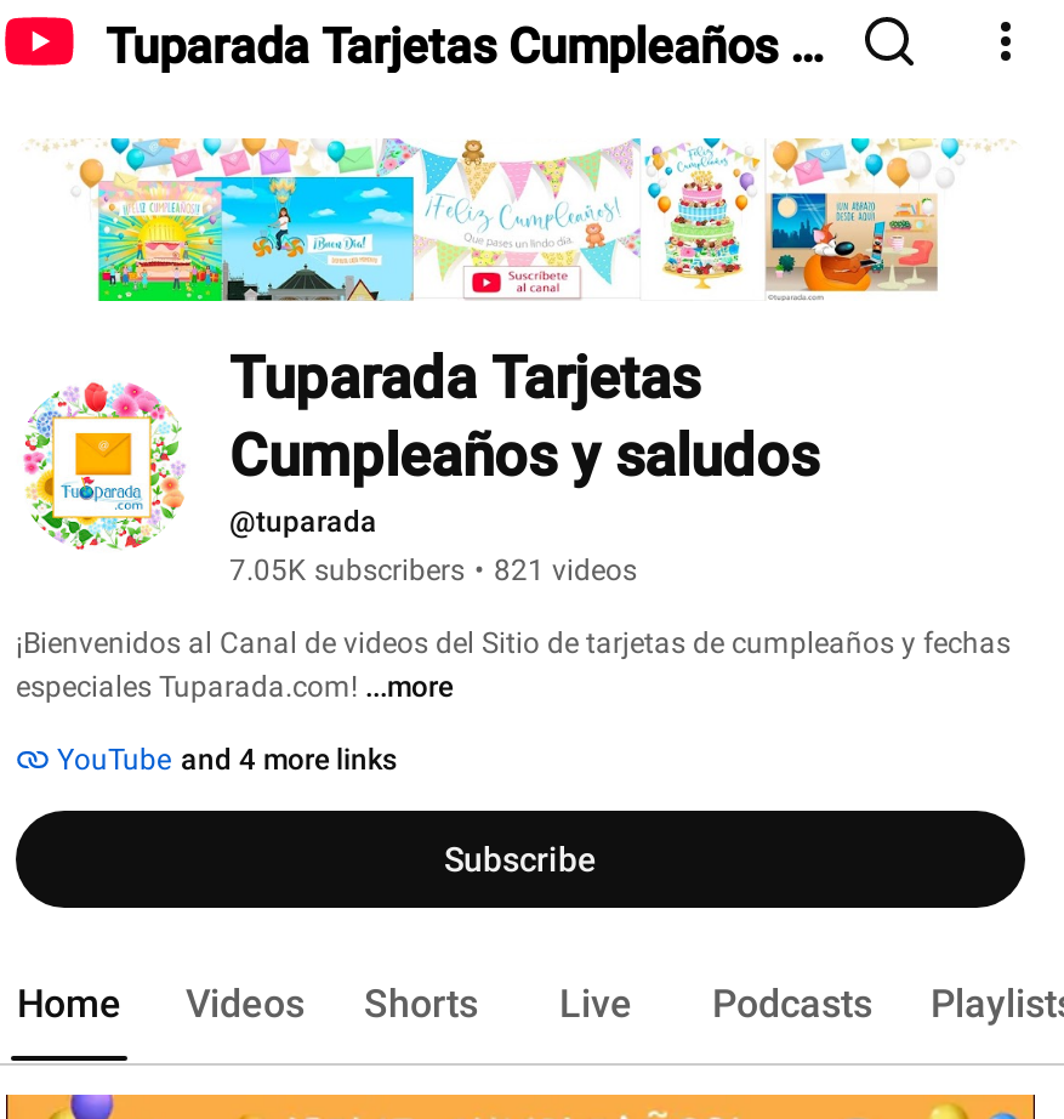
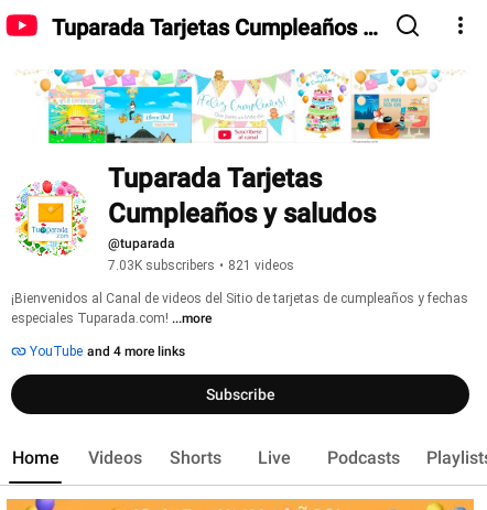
- 7.05K subscribers • 821 videos
+ 7.03K subscribers • 821 videos
